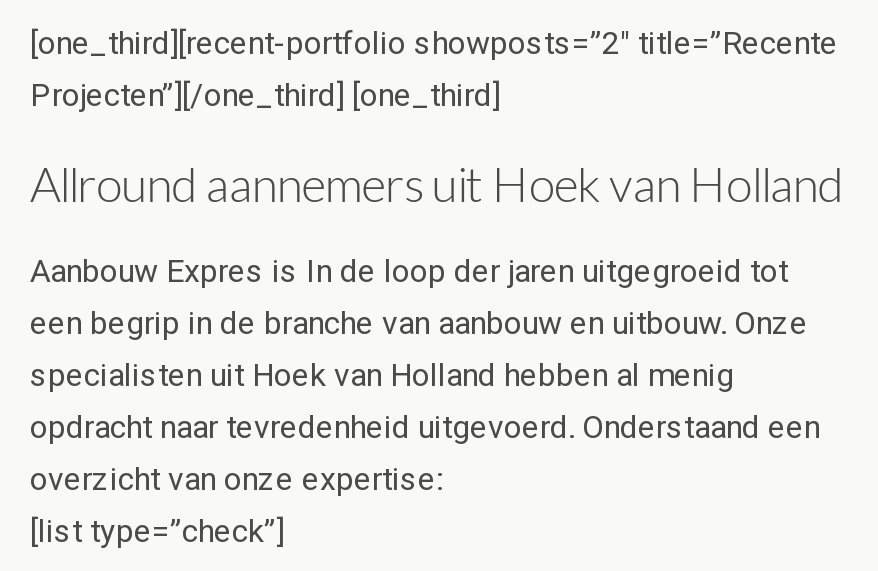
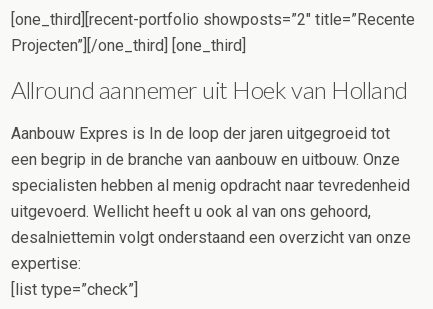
- Allround aannemers uit Hoek van Holland
+ Allround aannemer uit Hoek van Holland

- specialisten uit Hoek van Holland hebben al menig
- opdracht naar tevredenheid uitgevoerd. Onderstaand een
- overzicht van onze expertise:
+ specialisten hebben al menig opdracht naar tevredenheid
+ uitgevoerd. Wellicht heeft u ook al van ons gehoord,
+ desalniettemin volgt onderstaand een overzicht van onze
+ expertise:
